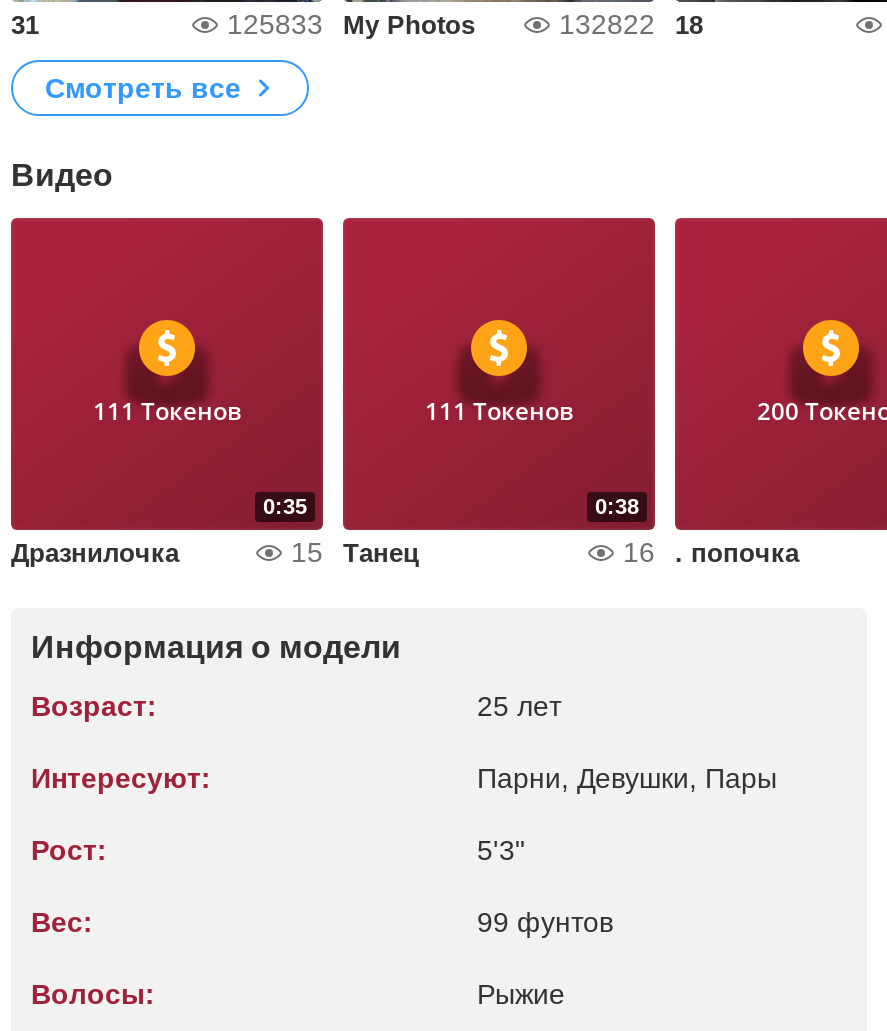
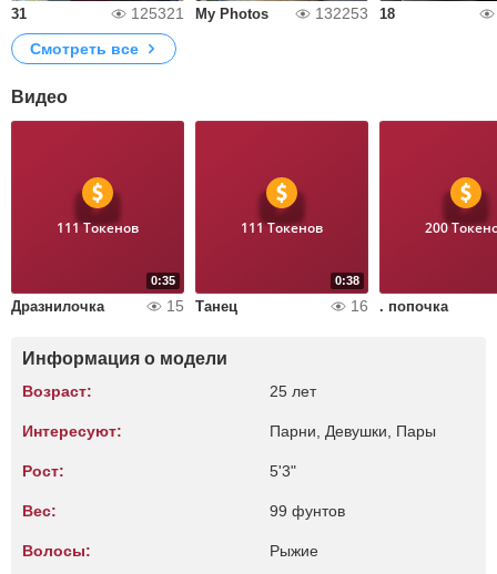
- 125833 My Photos
+ 125321 My Photos

- 132822 18
+ 132253 18
